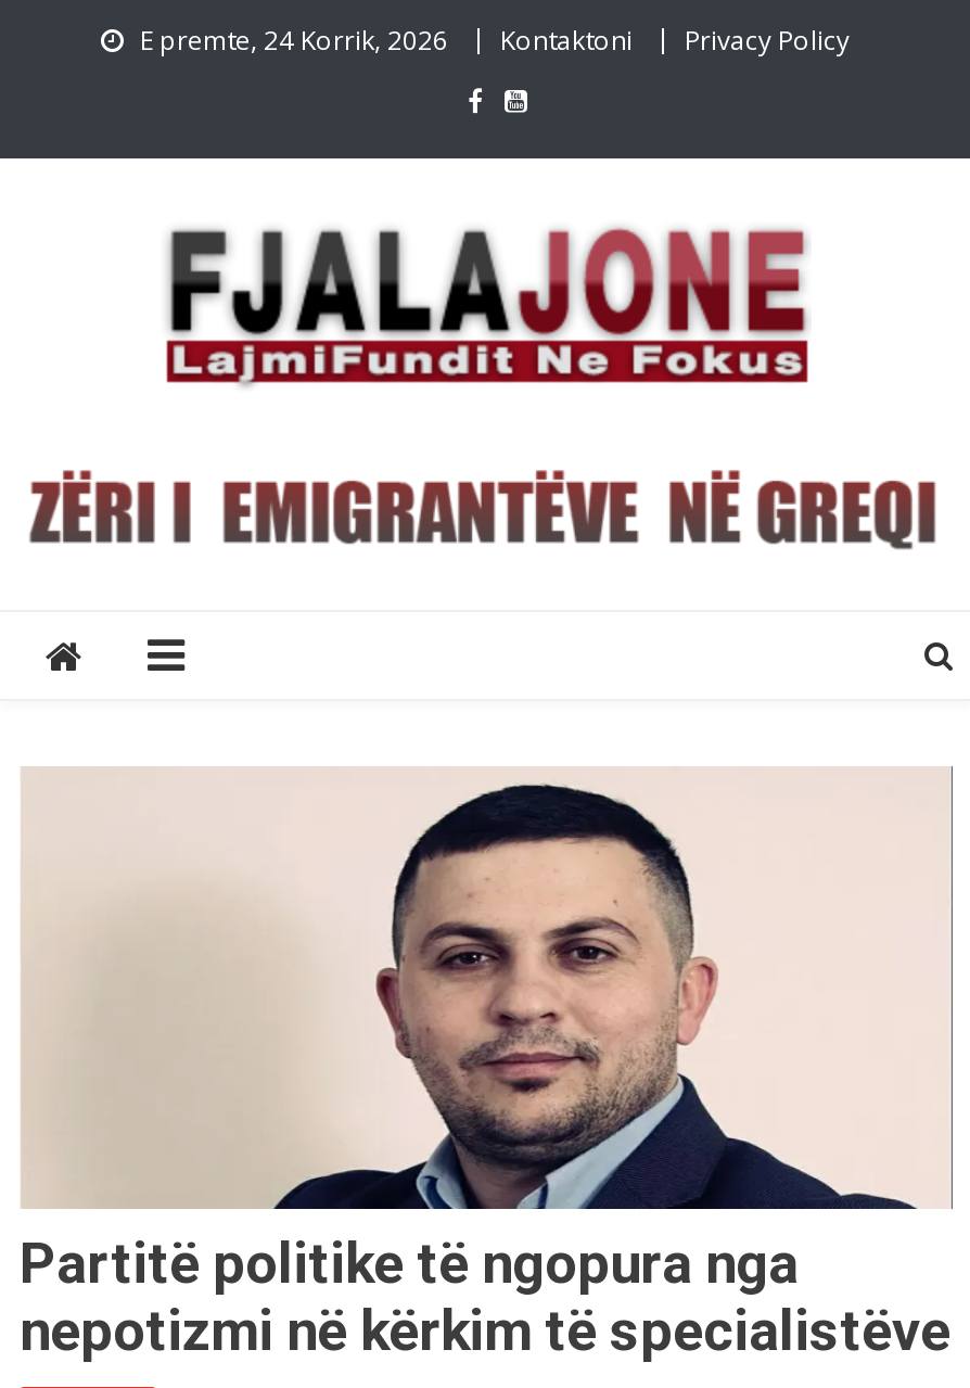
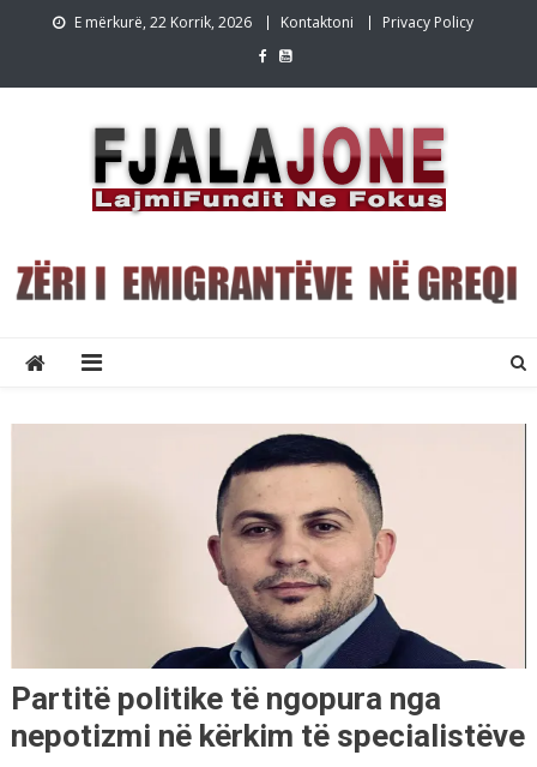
- E premte, 24 Korrik, 2026
+ E mërkurë, 22 Korrik, 2026
